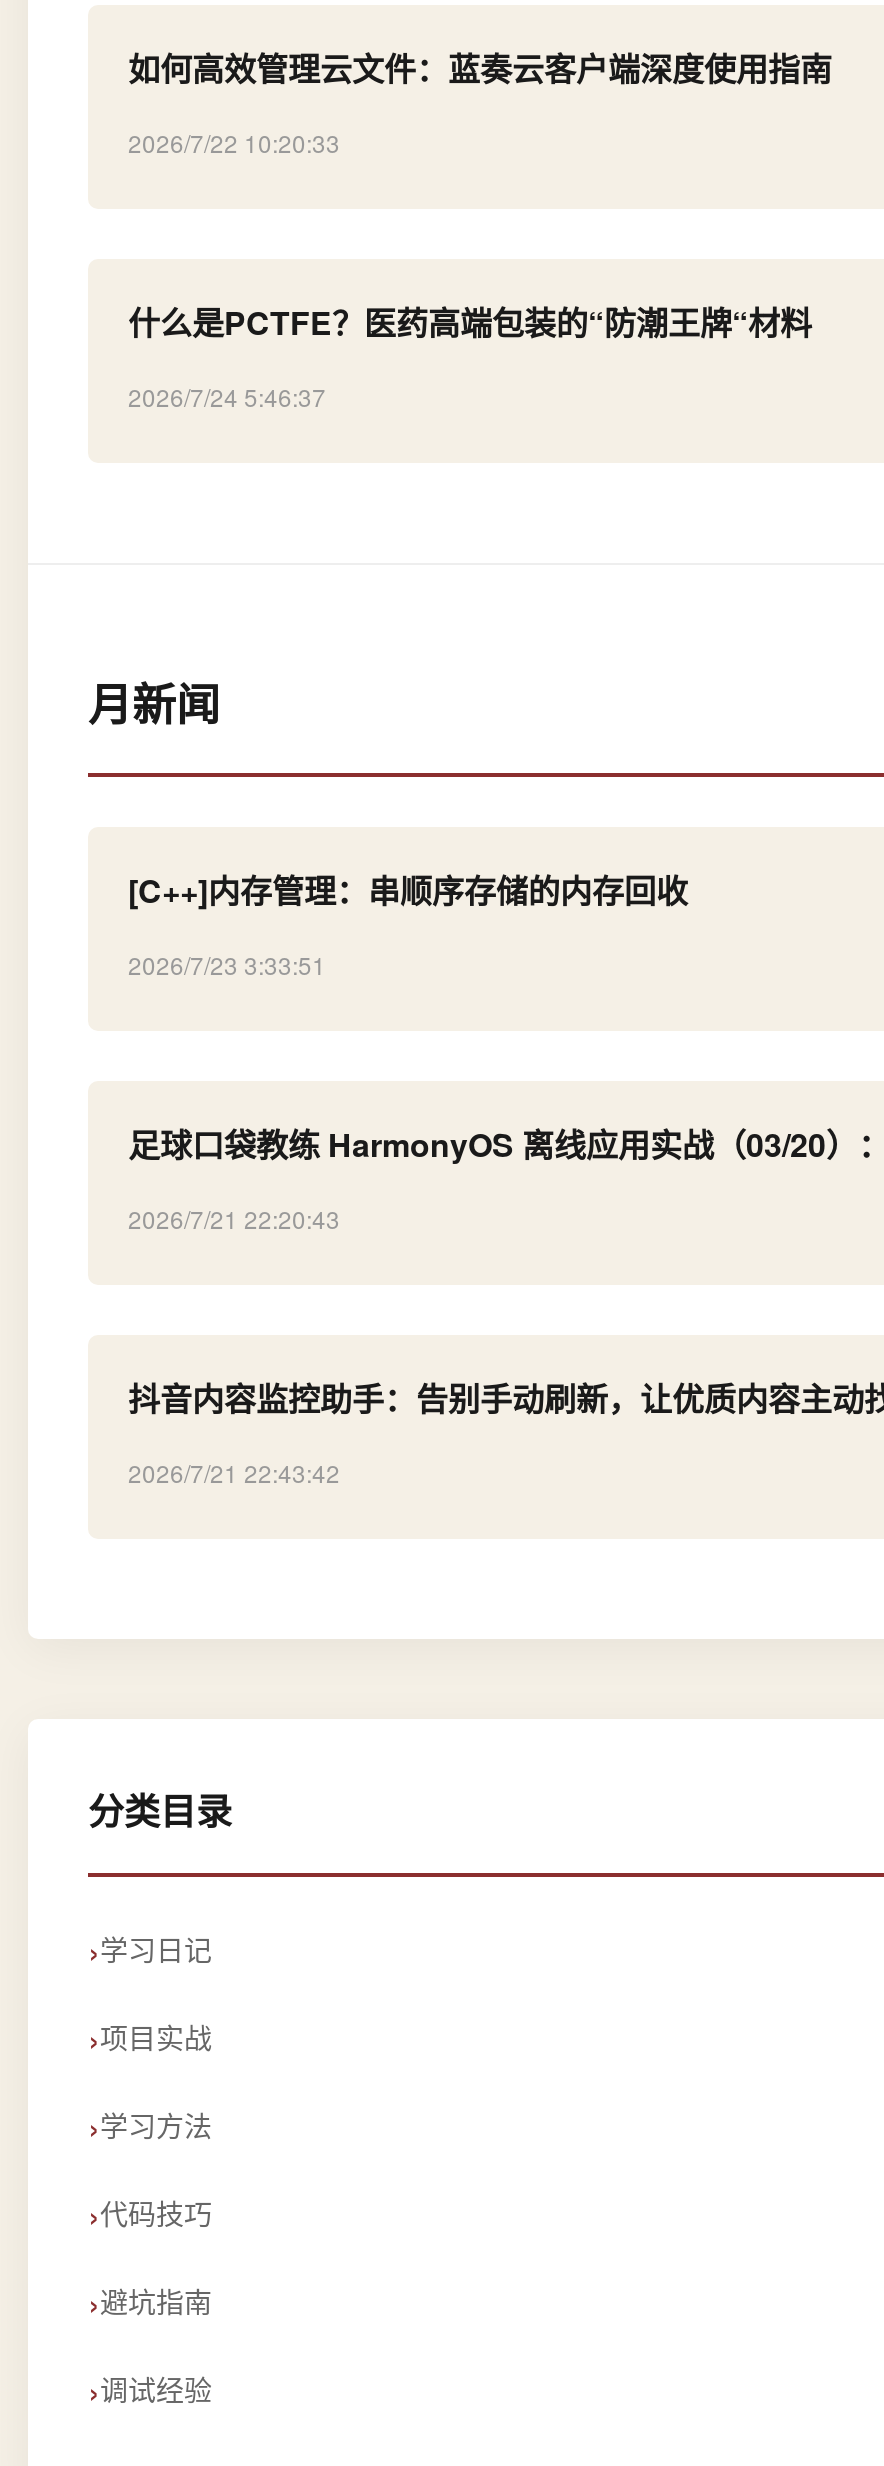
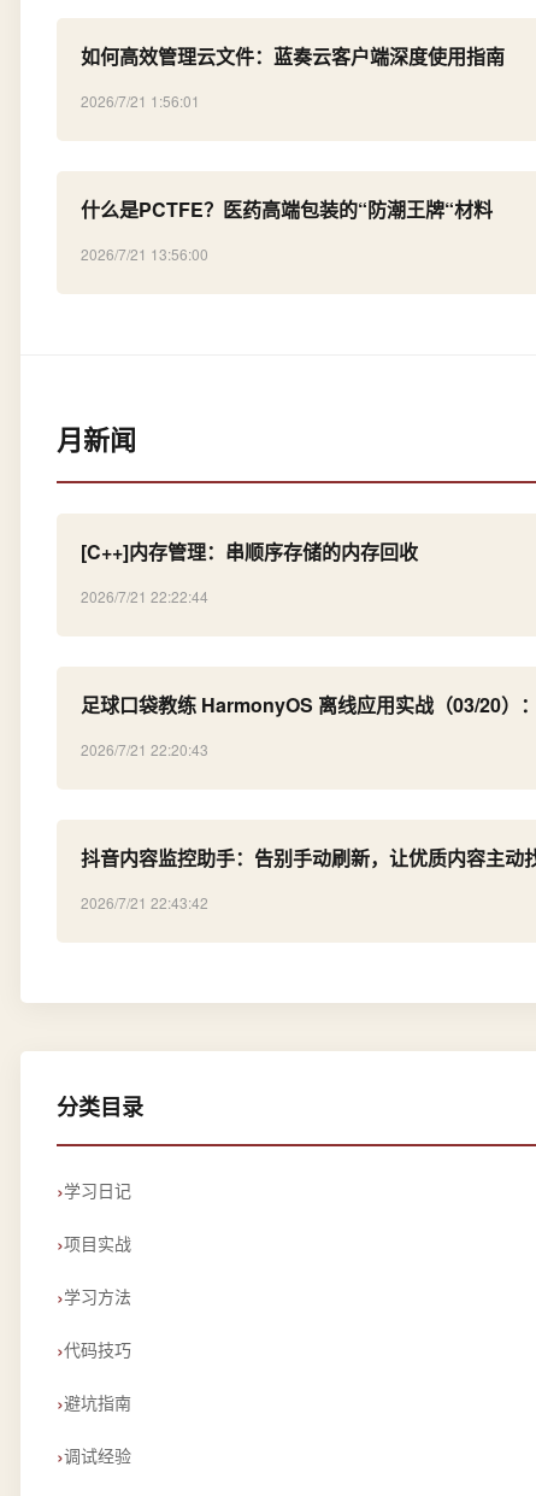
- 2026/7/22 10:20:33
+ 2026/7/21 1:56:01

- 2026/7/24 5:46:37
+ 2026/7/21 13:56:00

- 2026/7/23 3:33:51
+ 2026/7/21 22:22:44
